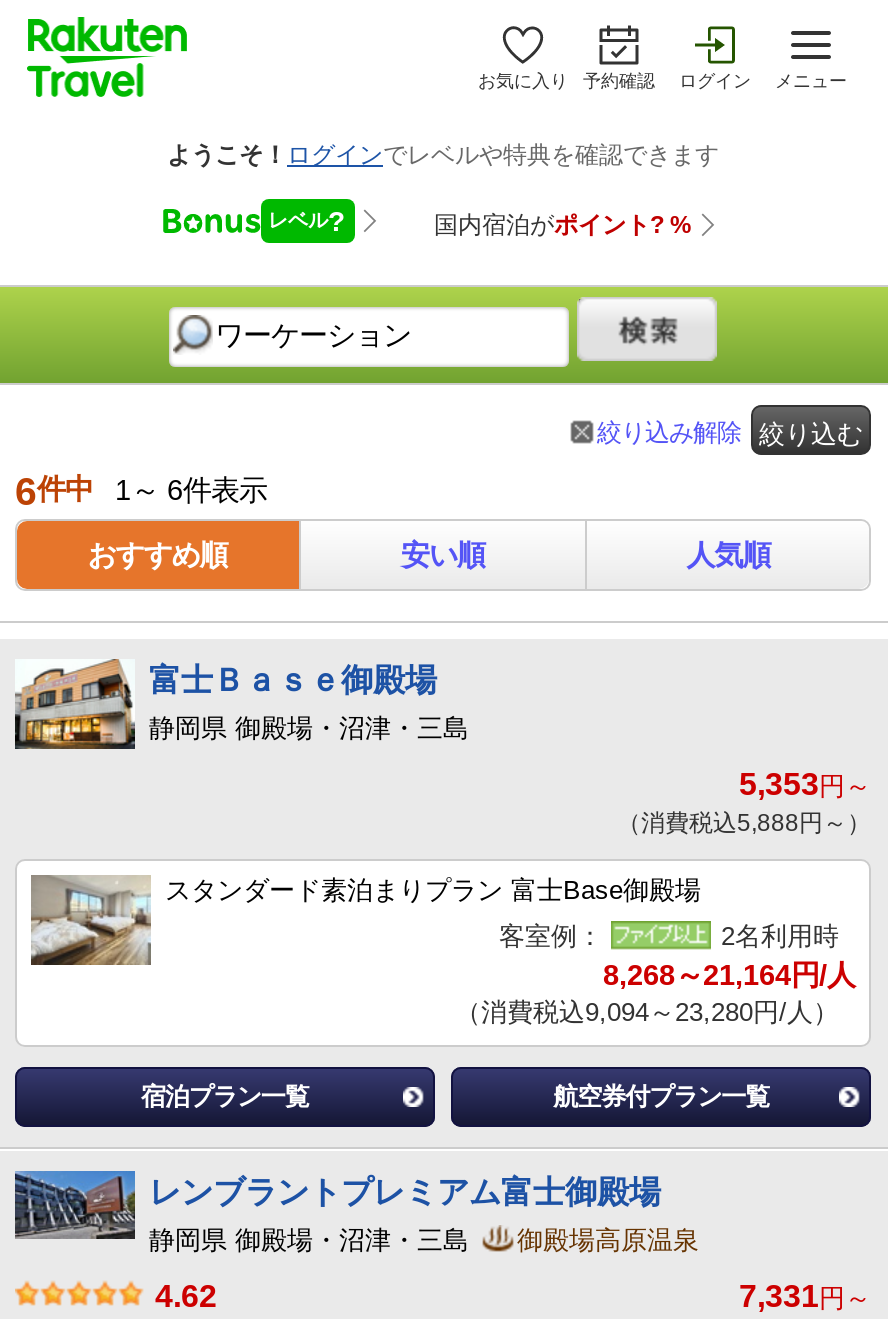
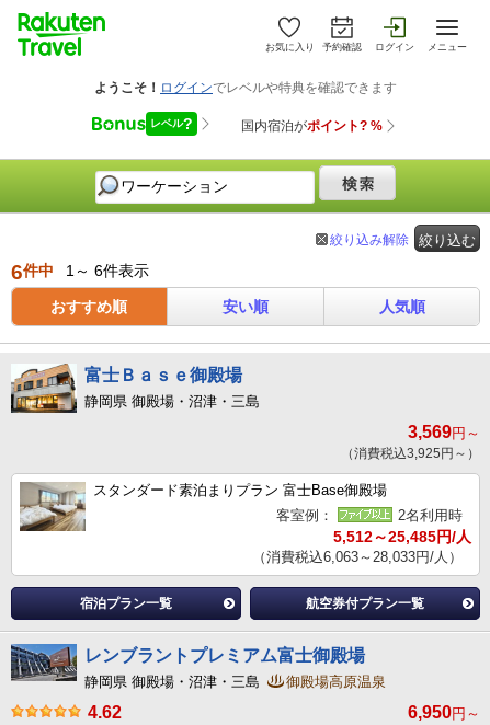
- 5,353円～
+ 3,569円～

- （消費税込5,888円～）
+ （消費税込3,925円～）

- 8,268～21,164円/人
+ 5,512～25,485円/人

- （消費税込9,094～23,280円/人）
+ （消費税込6,063～28,033円/人）

- 7,331円～
+ 6,950円～
